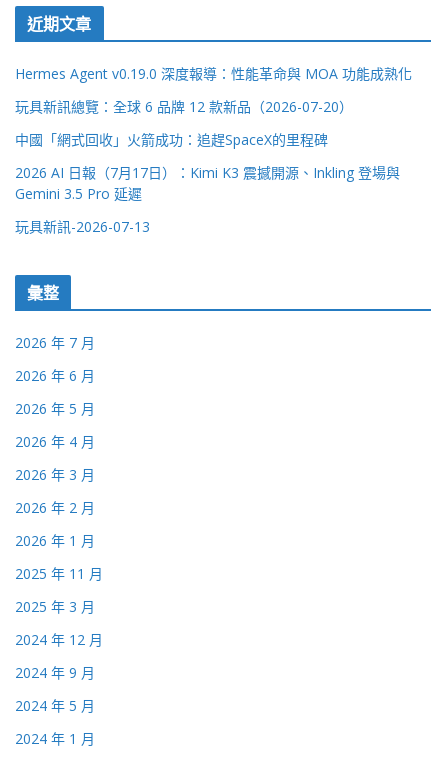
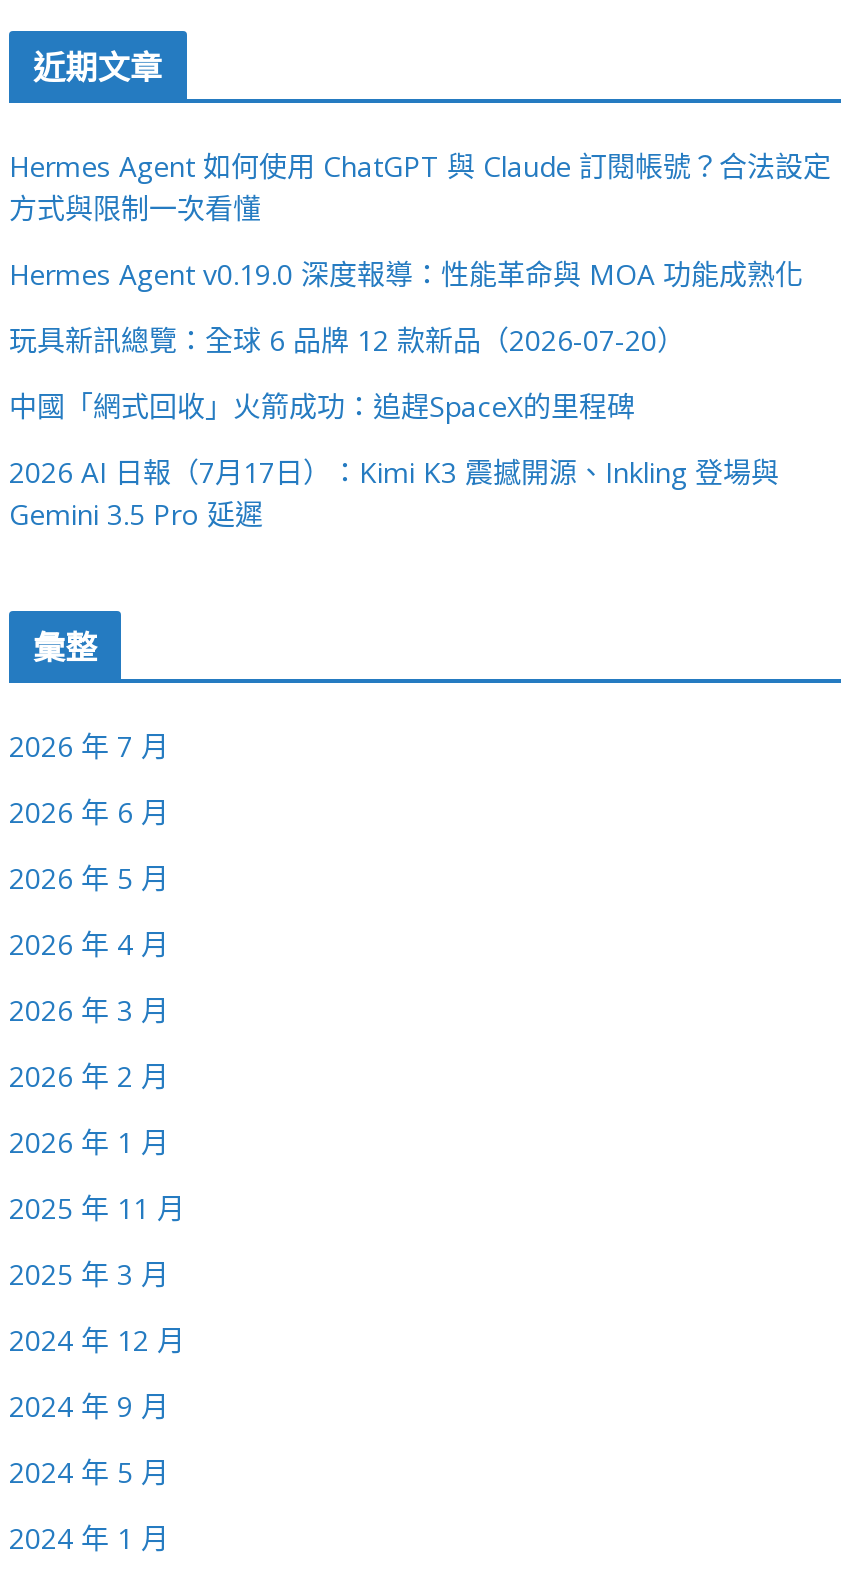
+ Hermes Agent 如何使用 ChatGPT 與 Claude 訂閱帳號？合法設定
+ 方式與限制一次看懂

moved down: Hermes Agent v0.19.0 深度報導：性能革命與 MOA 功能成熟化 | 玩具新訊總覽：全球 6 品牌 12 款新品（2026-07-20） | 中國「網式回收」火箭成功：追趕SpaceX的里程碑 | 2026 AI 日報（7月17日）：Kimi K3 震撼開源、Inkling 登場與 | Gemini 3.5 Pro 延遲

- 玩具新訊-2026-07-13
